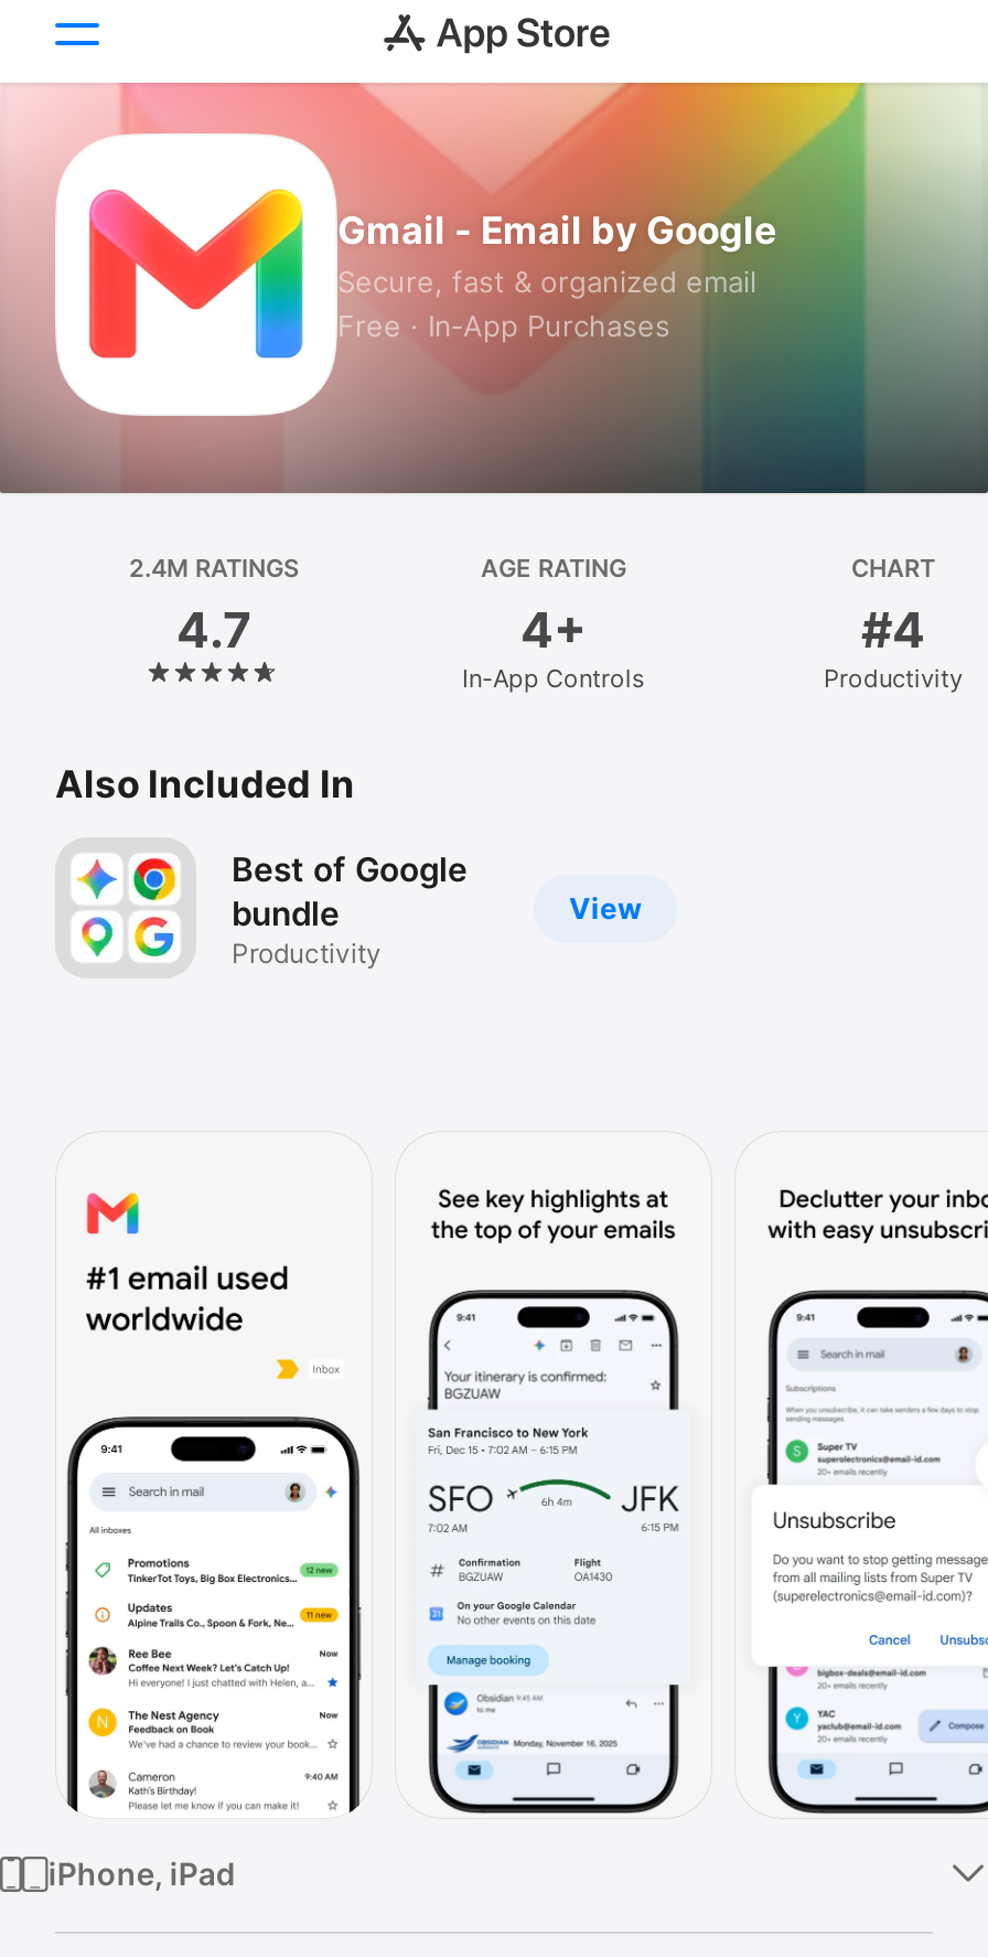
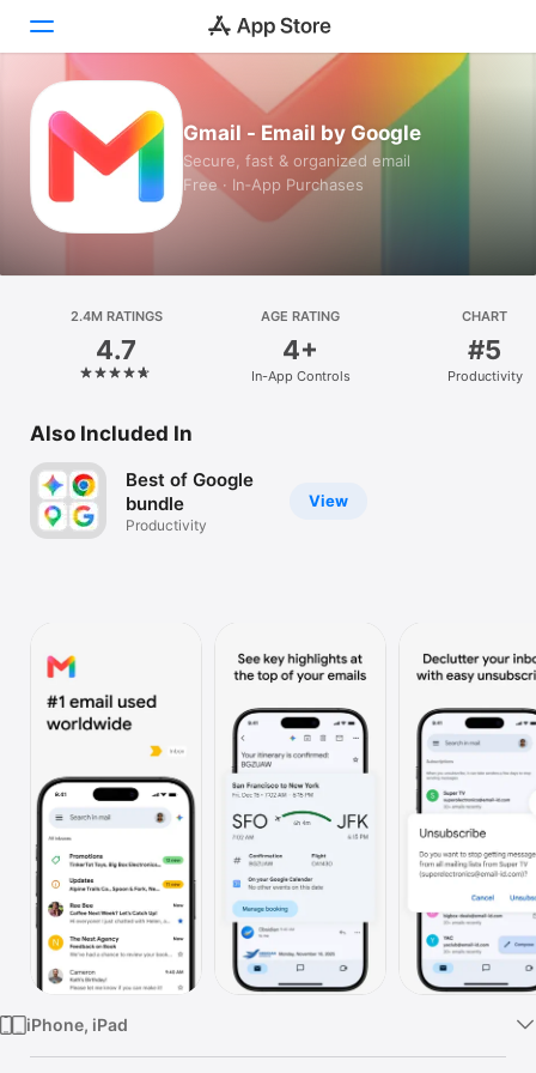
- #4
+ #5
